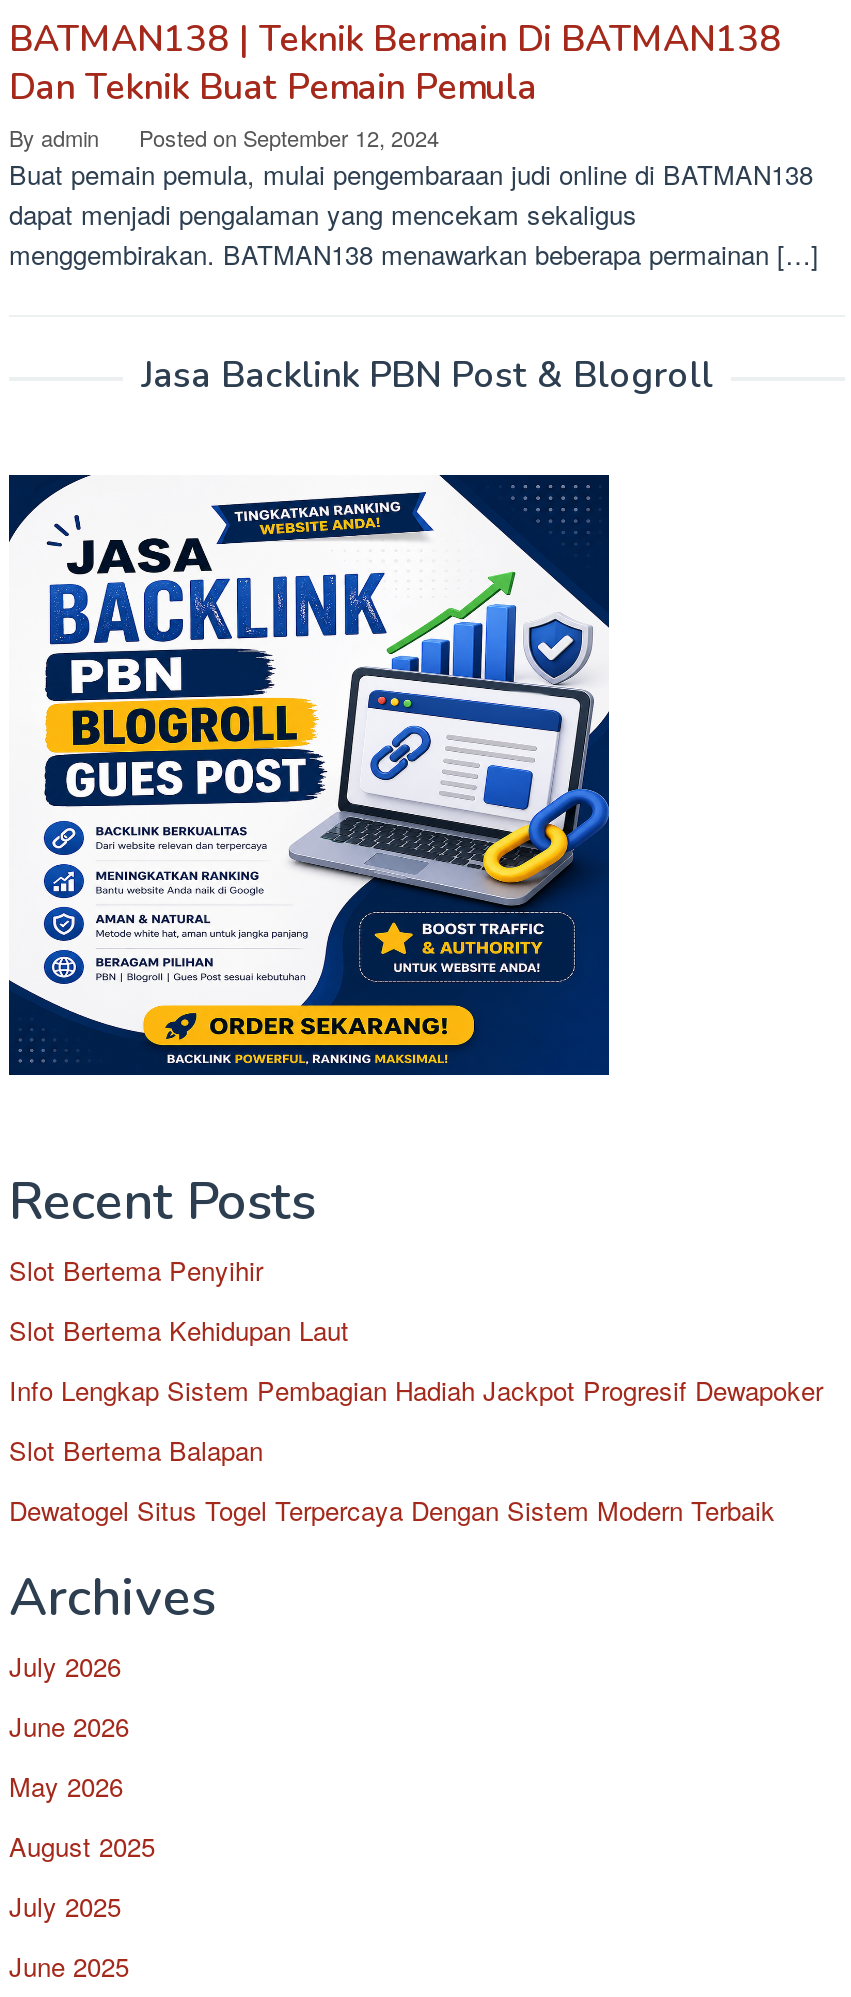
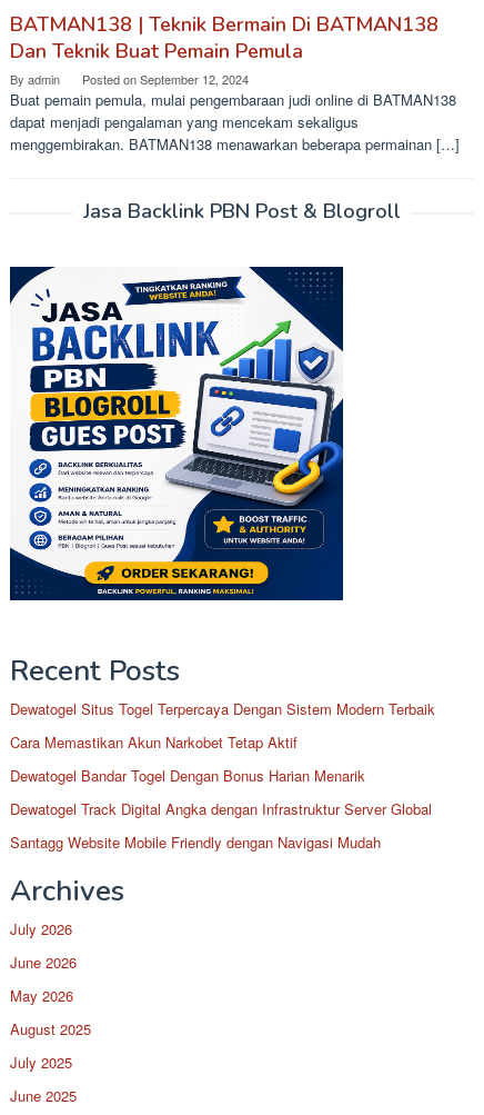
- Slot Bertema Penyihir
- Slot Bertema Kehidupan Laut
- Info Lengkap Sistem Pembagian Hadiah Jackpot Progresif Dewapoker
- Slot Bertema Balapan

moved up: Dewatogel Situs Togel Terpercaya Dengan Sistem Modern Terbaik

+ Cara Memastikan Akun Narkobet Tetap Aktif
+ Dewatogel Bandar Togel Dengan Bonus Harian Menarik
+ Dewatogel Track Digital Angka dengan Infrastruktur Server Global
+ Santagg Website Mobile Friendly dengan Navigasi Mudah
